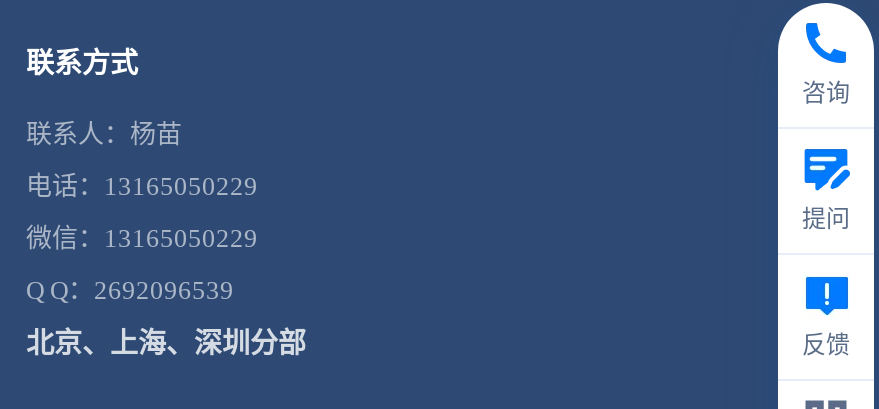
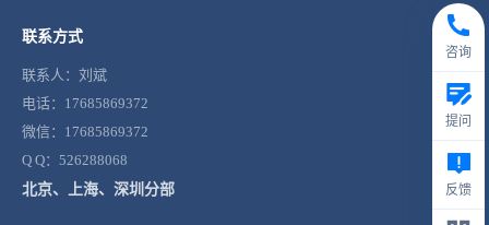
- 联系人：杨苗
+ 联系人：刘斌

- 电话：13165050229
+ 电话：17685869372

- 微信：13165050229
+ 微信：17685869372

- Q Q：2692096539
+ Q Q：526288068
